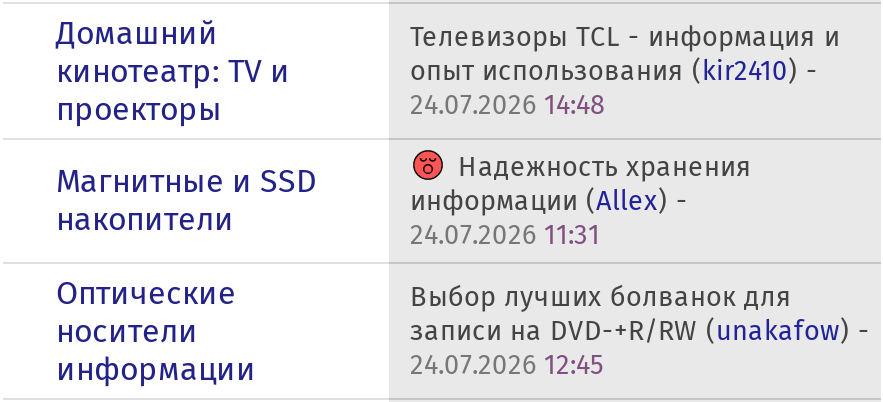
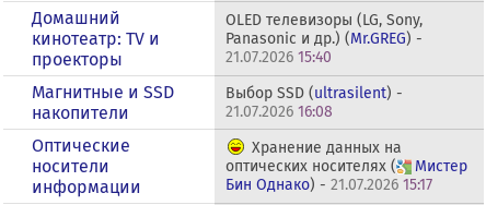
- Телевизоры TCL - информация и
- опыт использования (kir2410) -
- 24.07.2026 14:48
+ OLED телевизоры (LG, Sony,
+ Panasonic и др.) (Mr.GREG) -
+ 21.07.2026 15:40

- Надежность хранения
- информации (Allex) -
- 24.07.2026 11:31
+ Выбор SSD (ultrasilent) -
+ 21.07.2026 16:08

- Выбор лучших болванок для
- записи на DVD-+R/RW (unakafow) -
- 24.07.2026 12:45
+ Хранение данных на
+ оптических носителях (
+ Мистер
+ Бин Однако) - 21.07.2026 15:17
